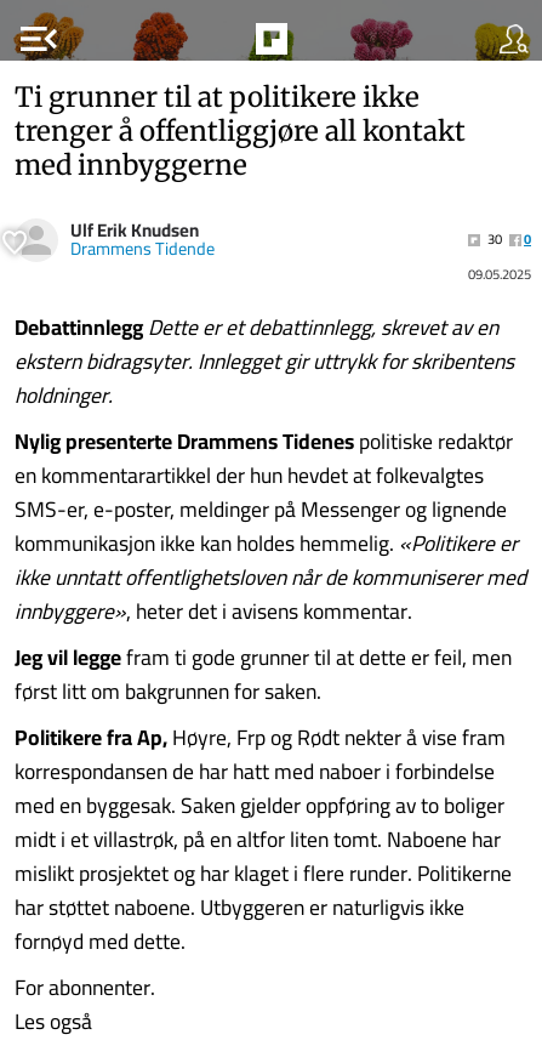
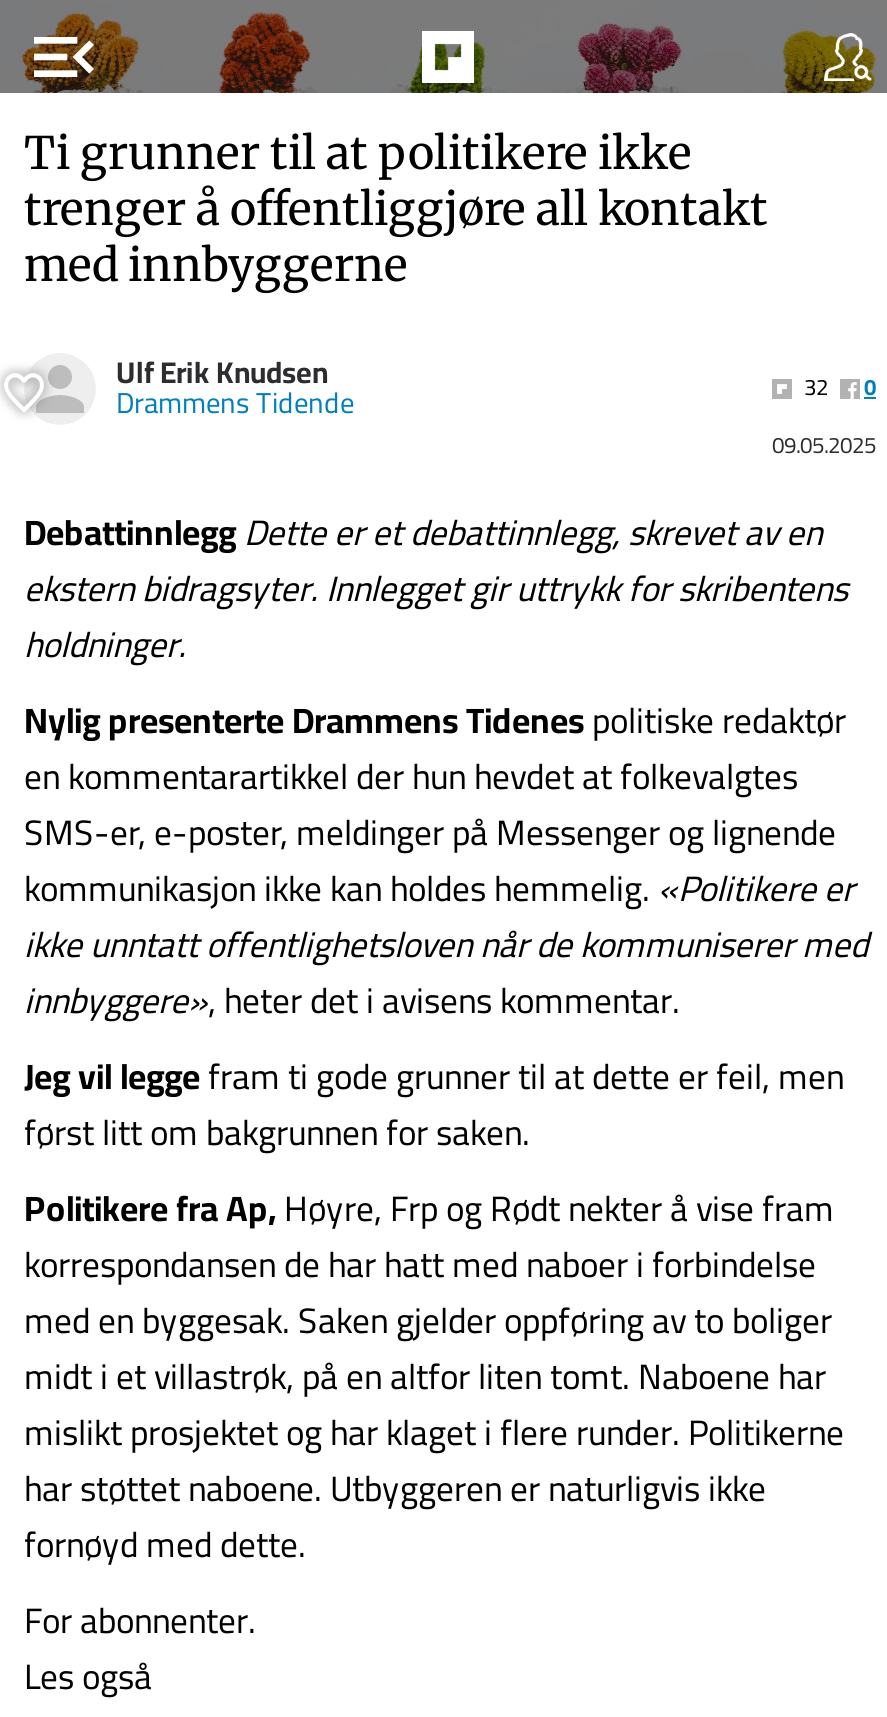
- 30 0
+ 32 0
